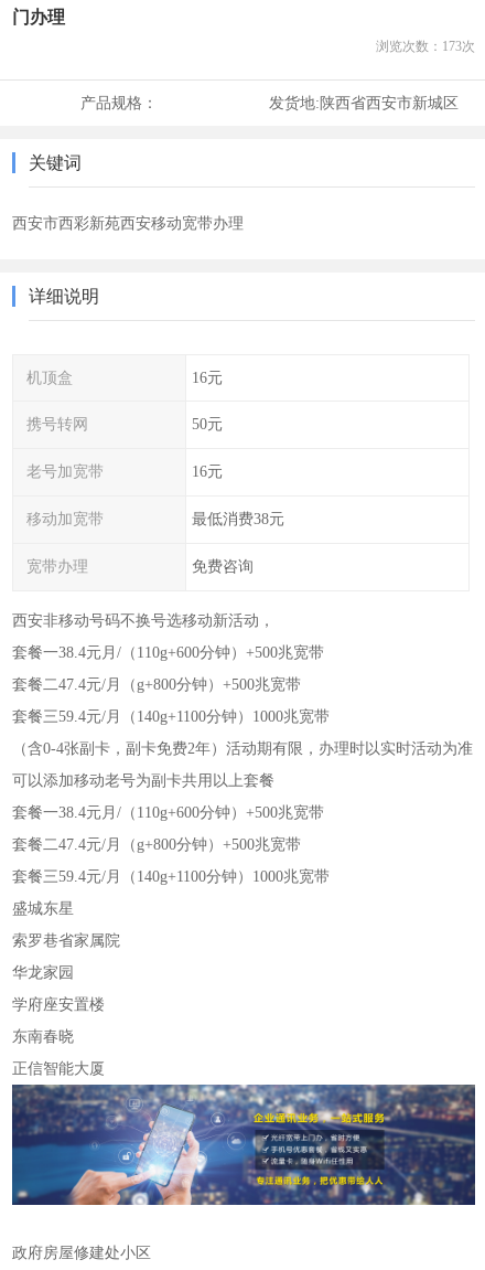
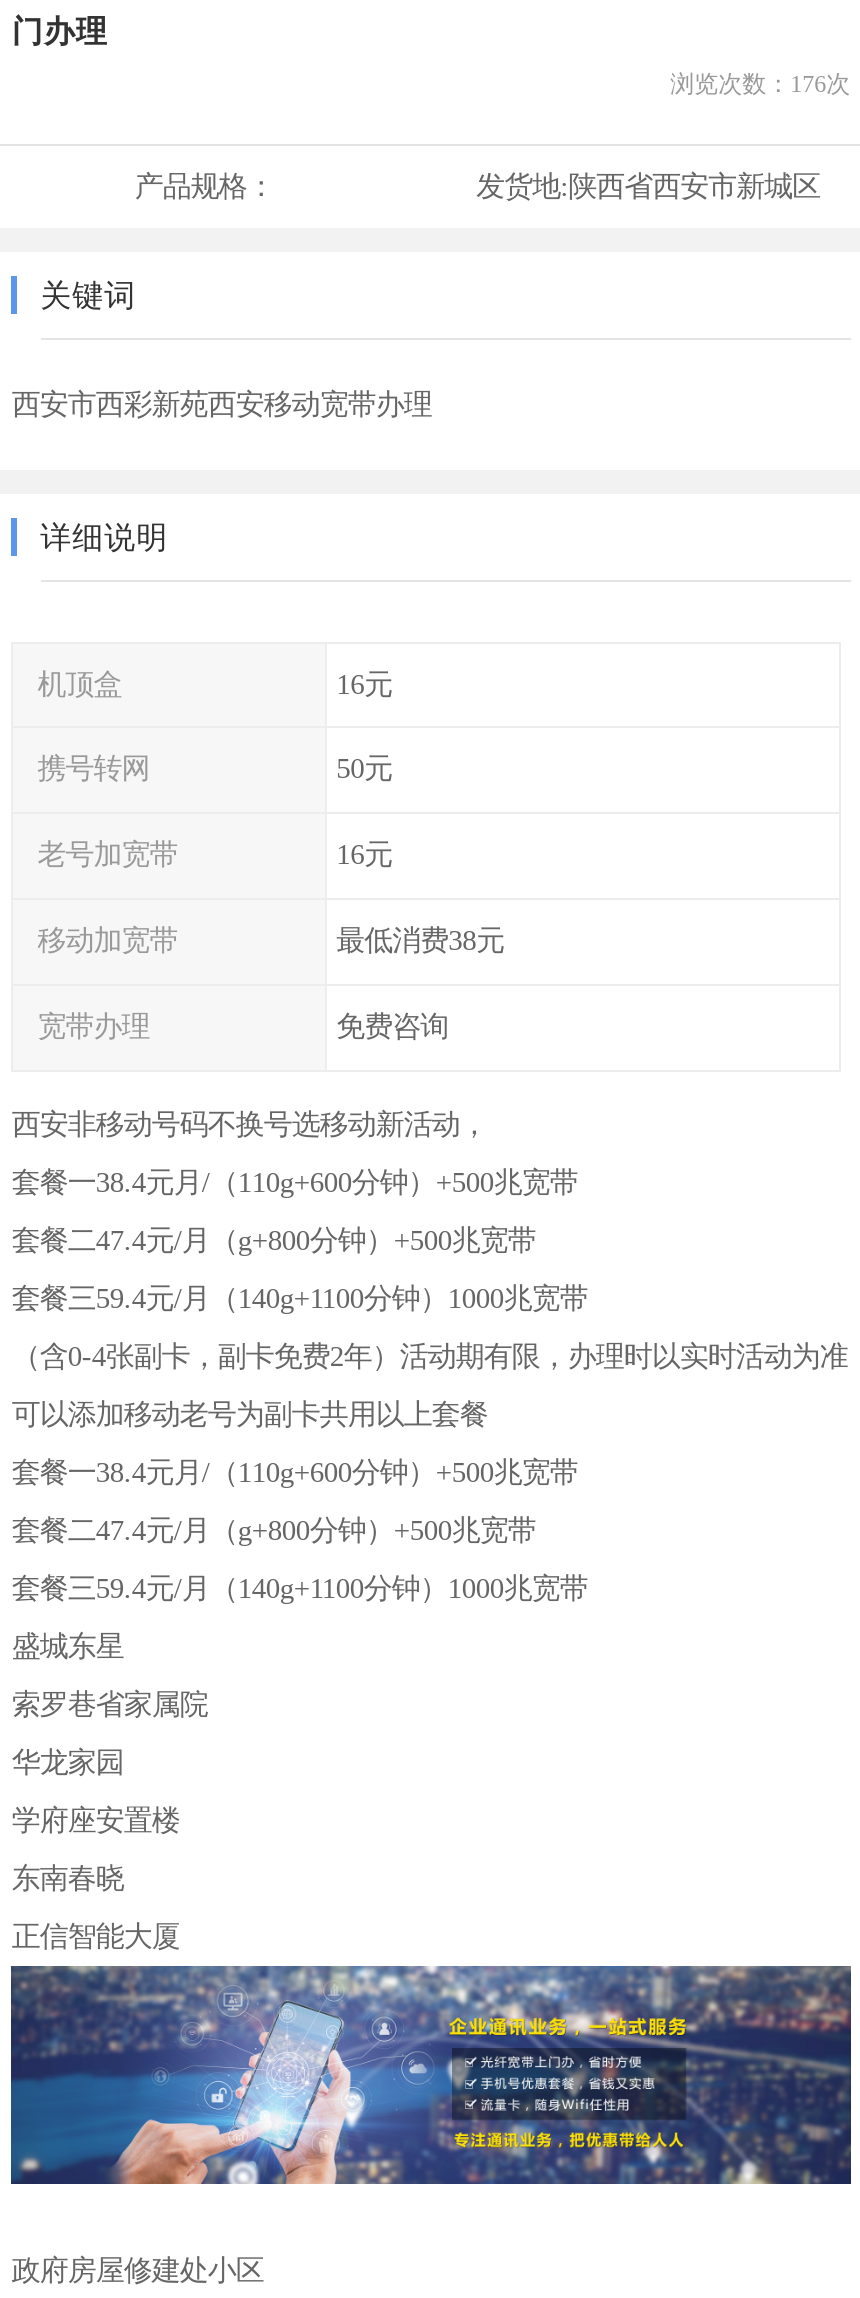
- 浏览次数：173次
+ 浏览次数：176次
